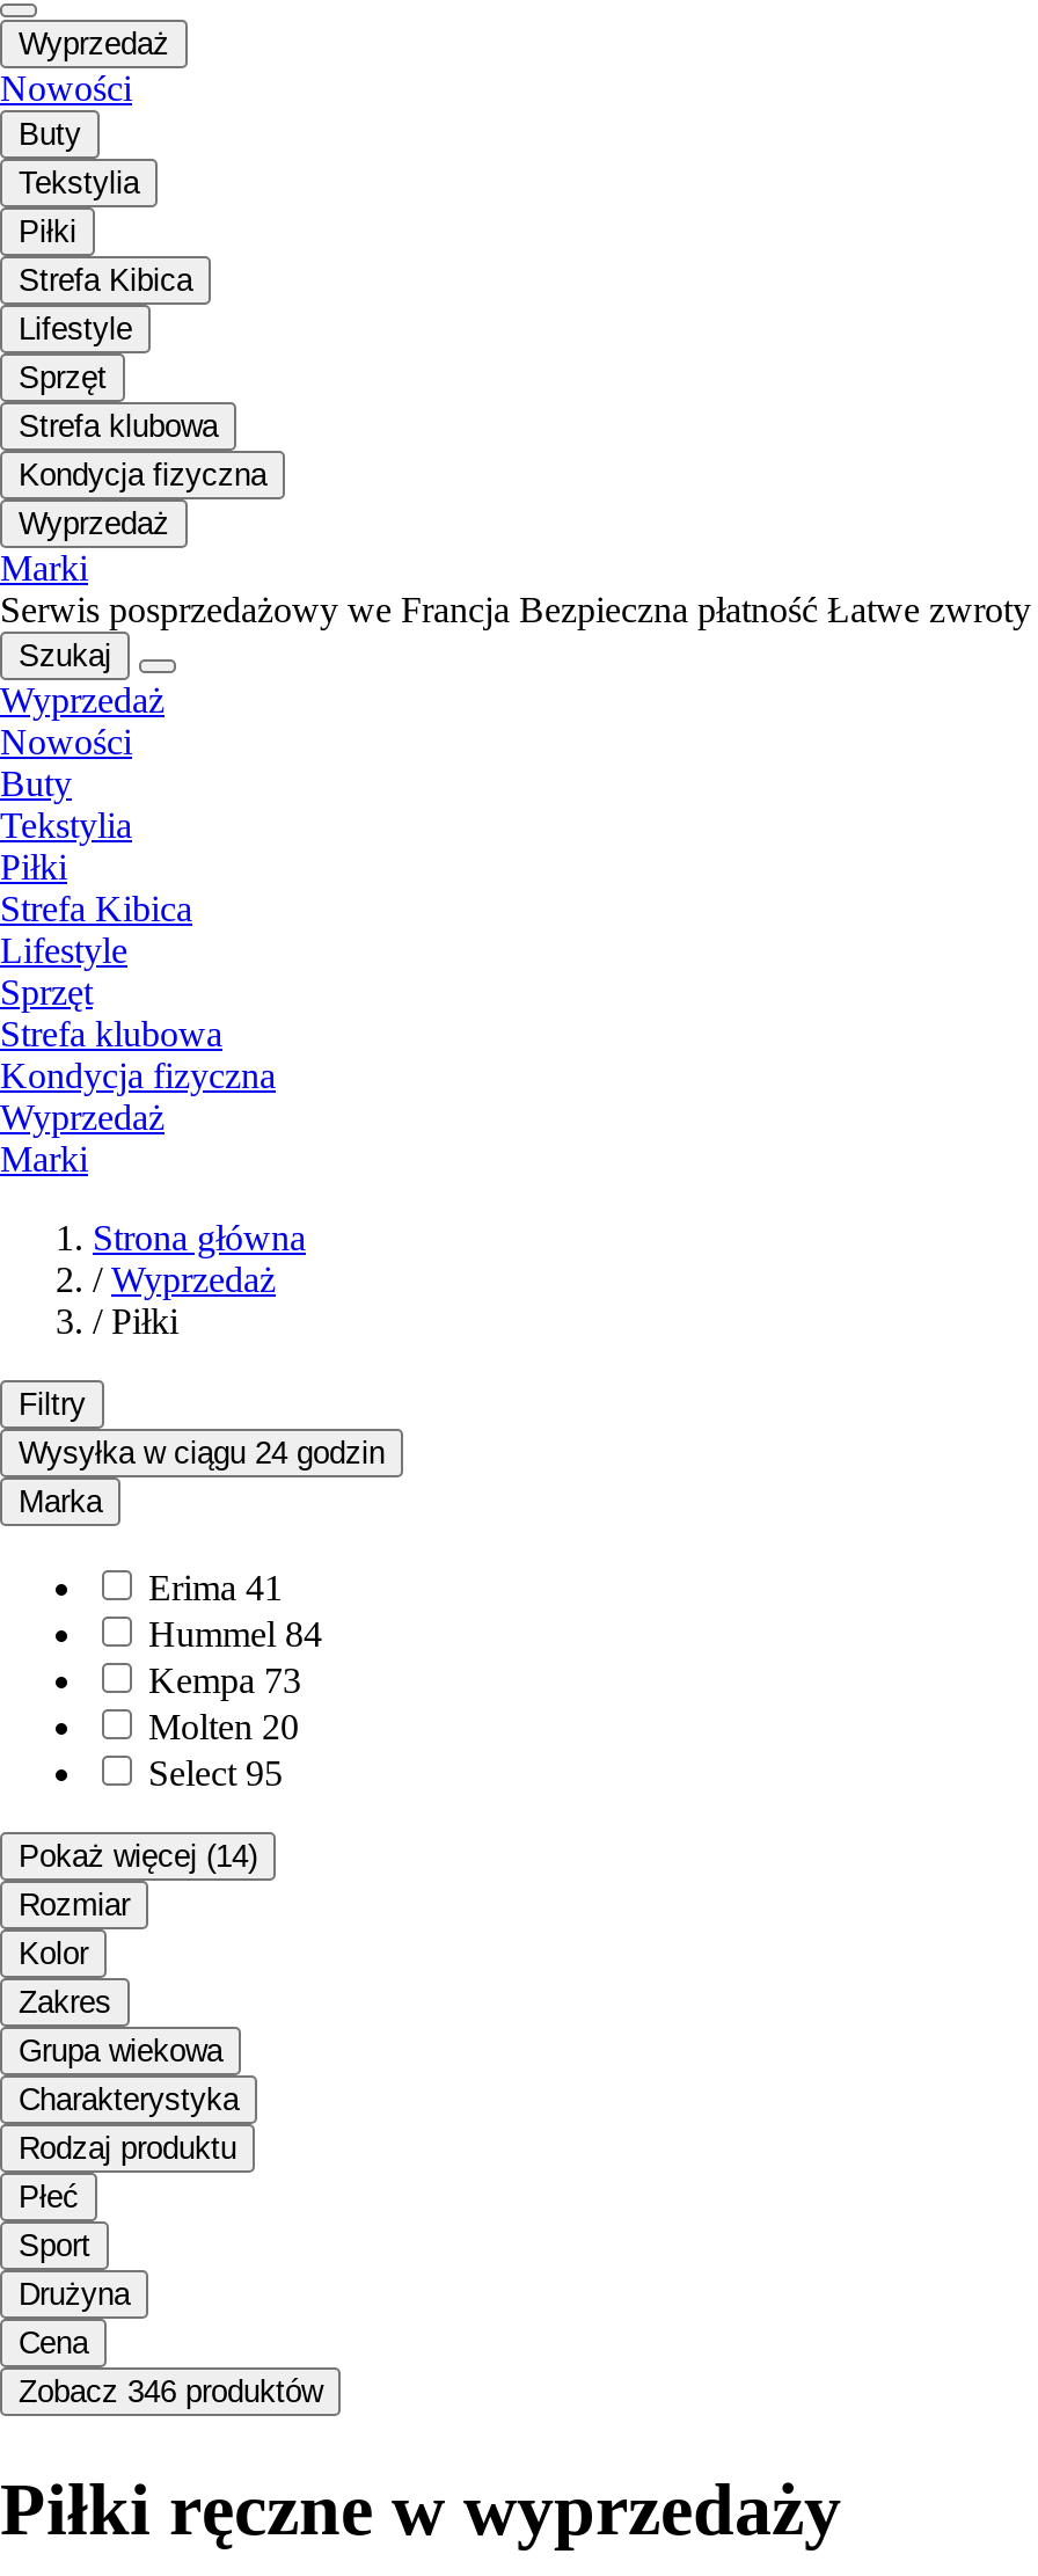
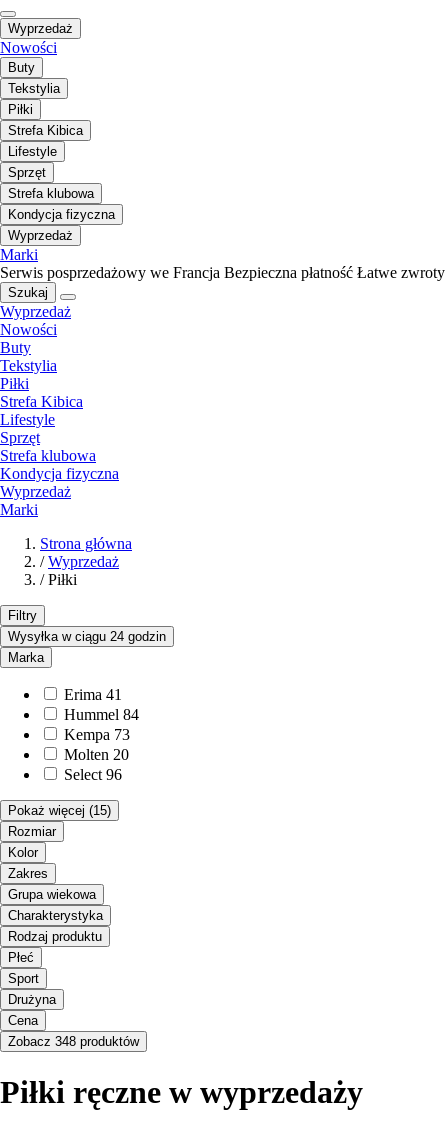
- Select 95
+ Select 96

- Pokaż więcej (14)
+ Pokaż więcej (15)

- Zobacz 346 produktów
+ Zobacz 348 produktów
